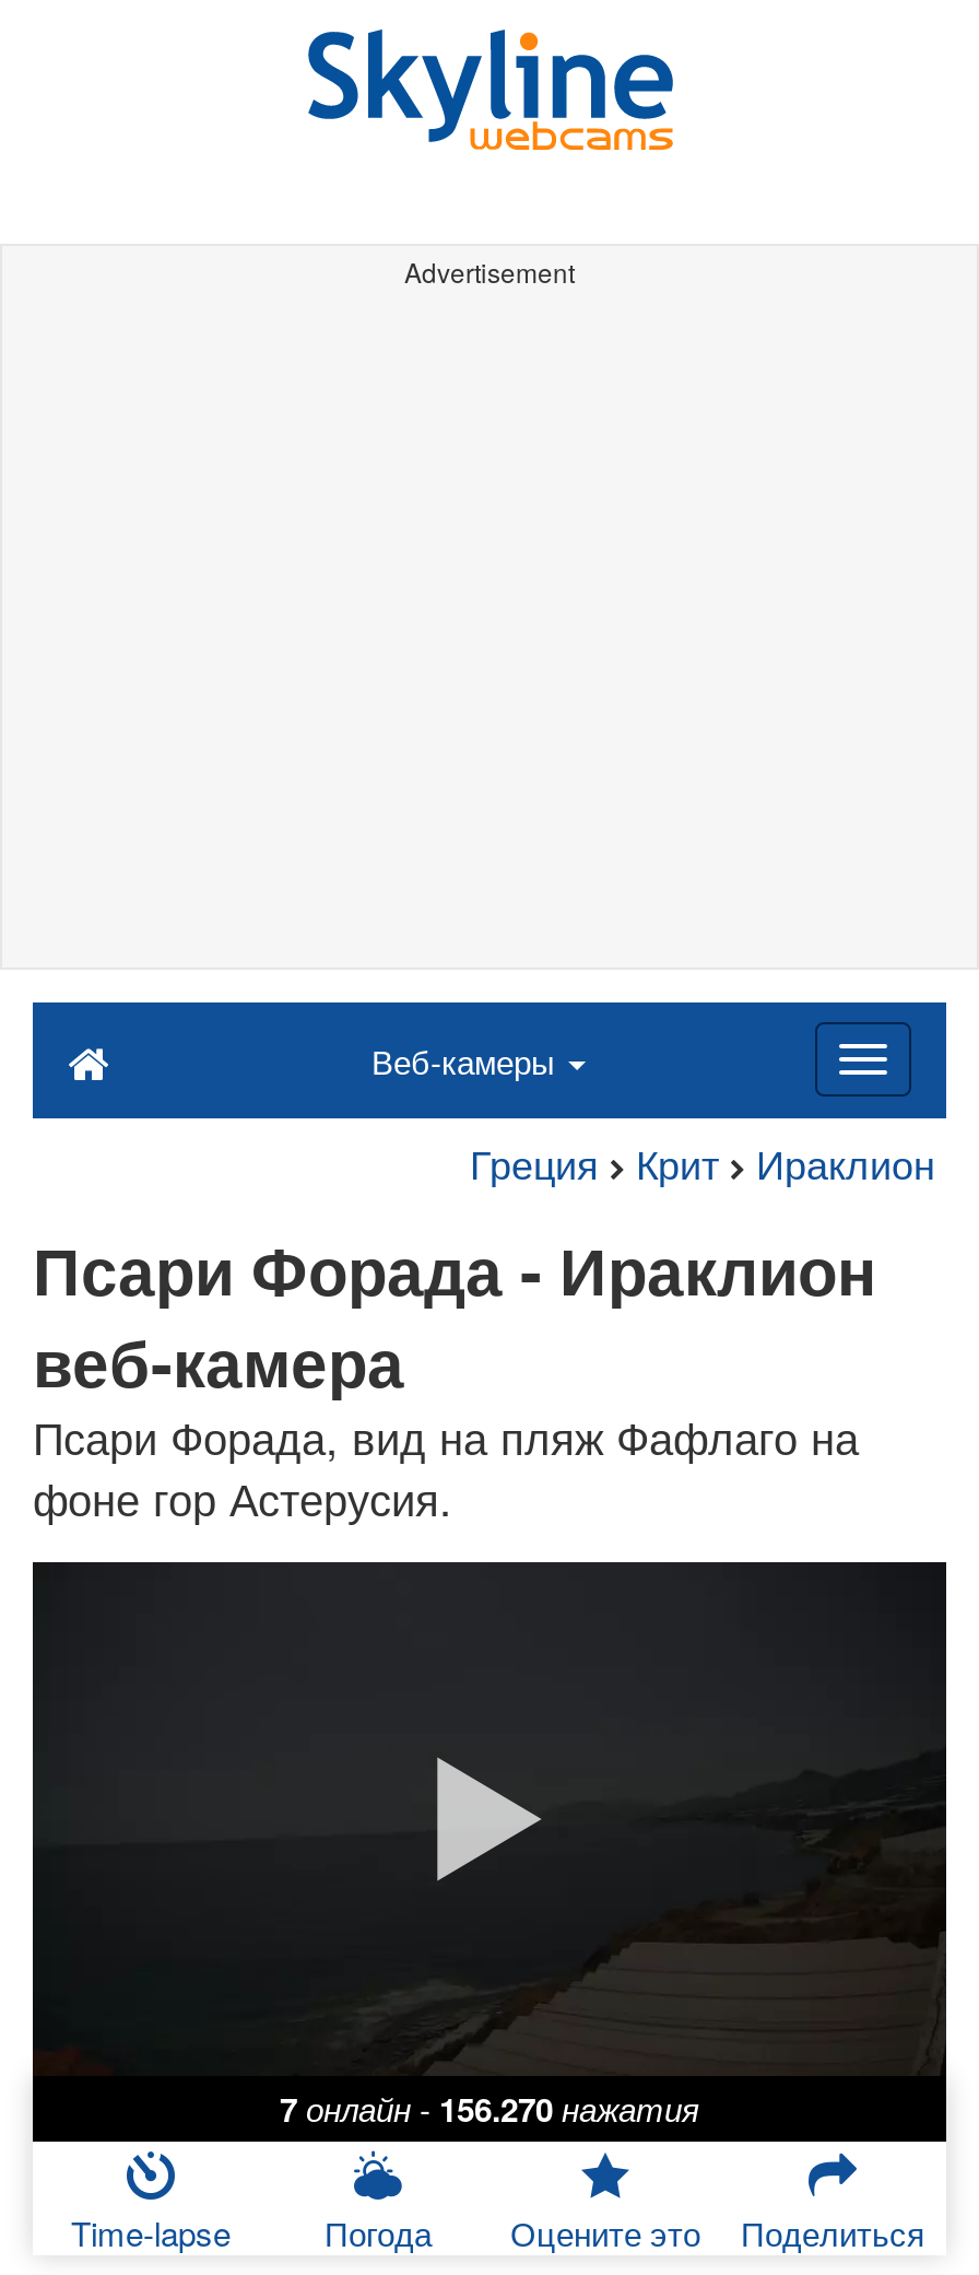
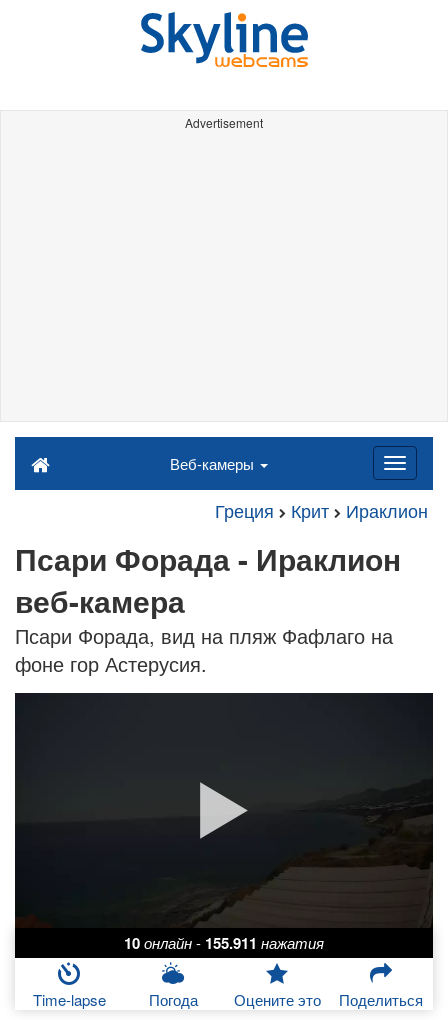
- 7 онлайн - 156.270 нажатия
+ 10 онлайн - 155.911 нажатия
